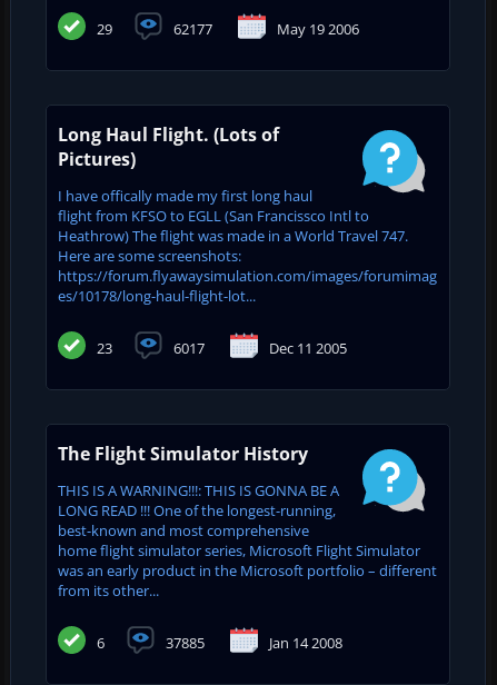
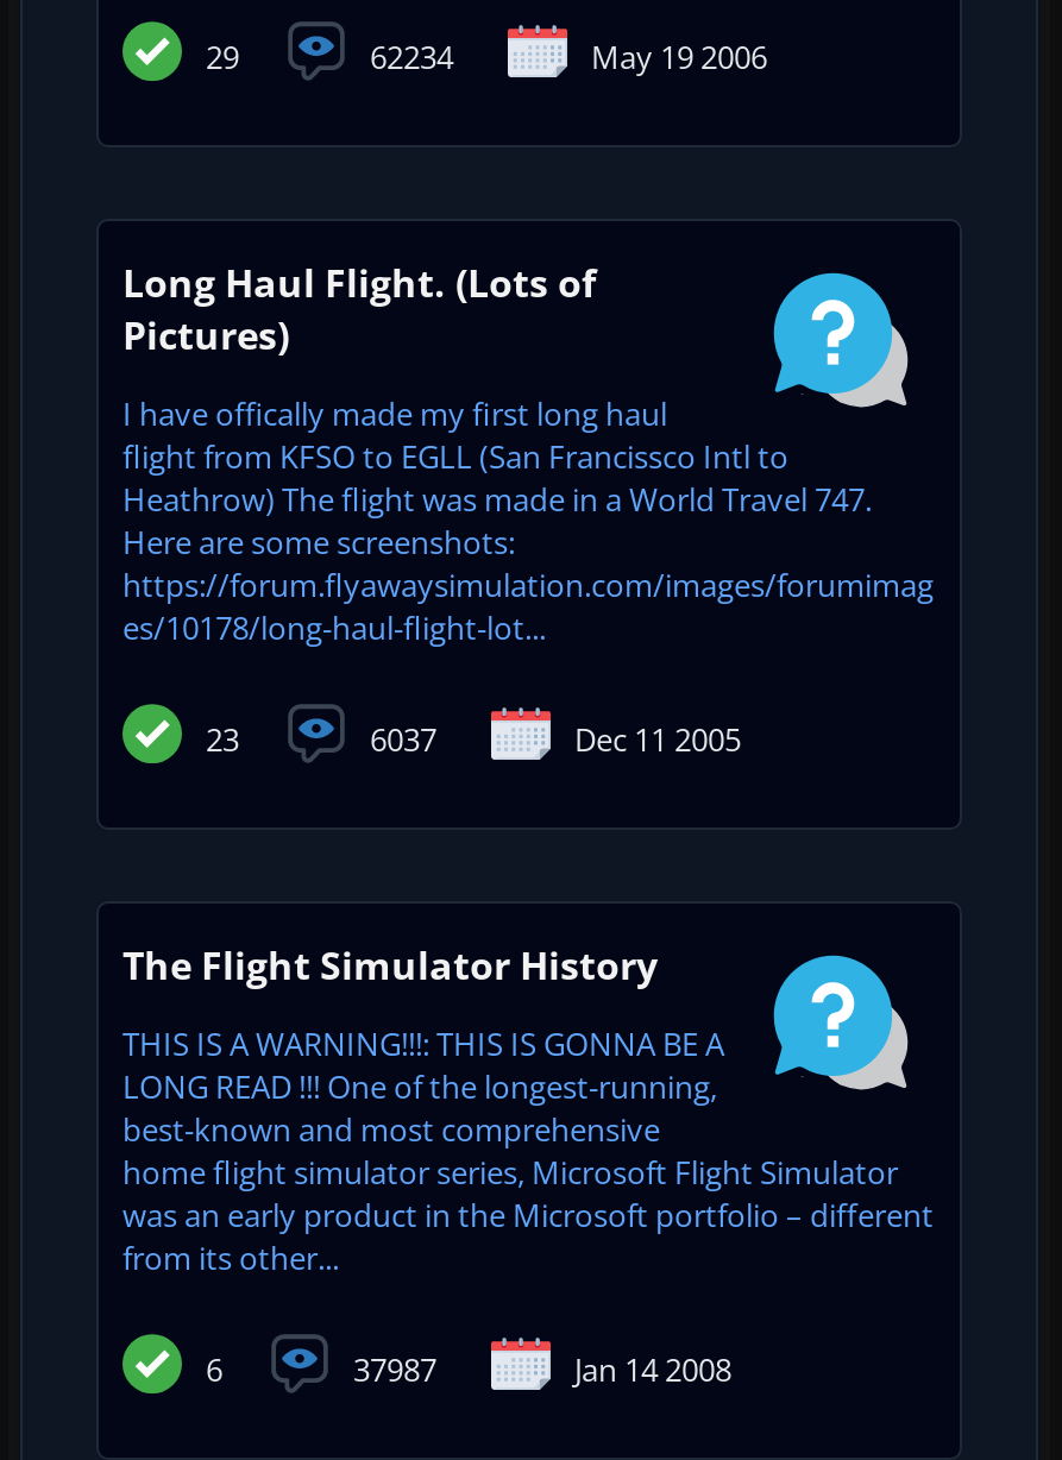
- 62177
+ 62234

- 6017
+ 6037

- 37885
+ 37987
